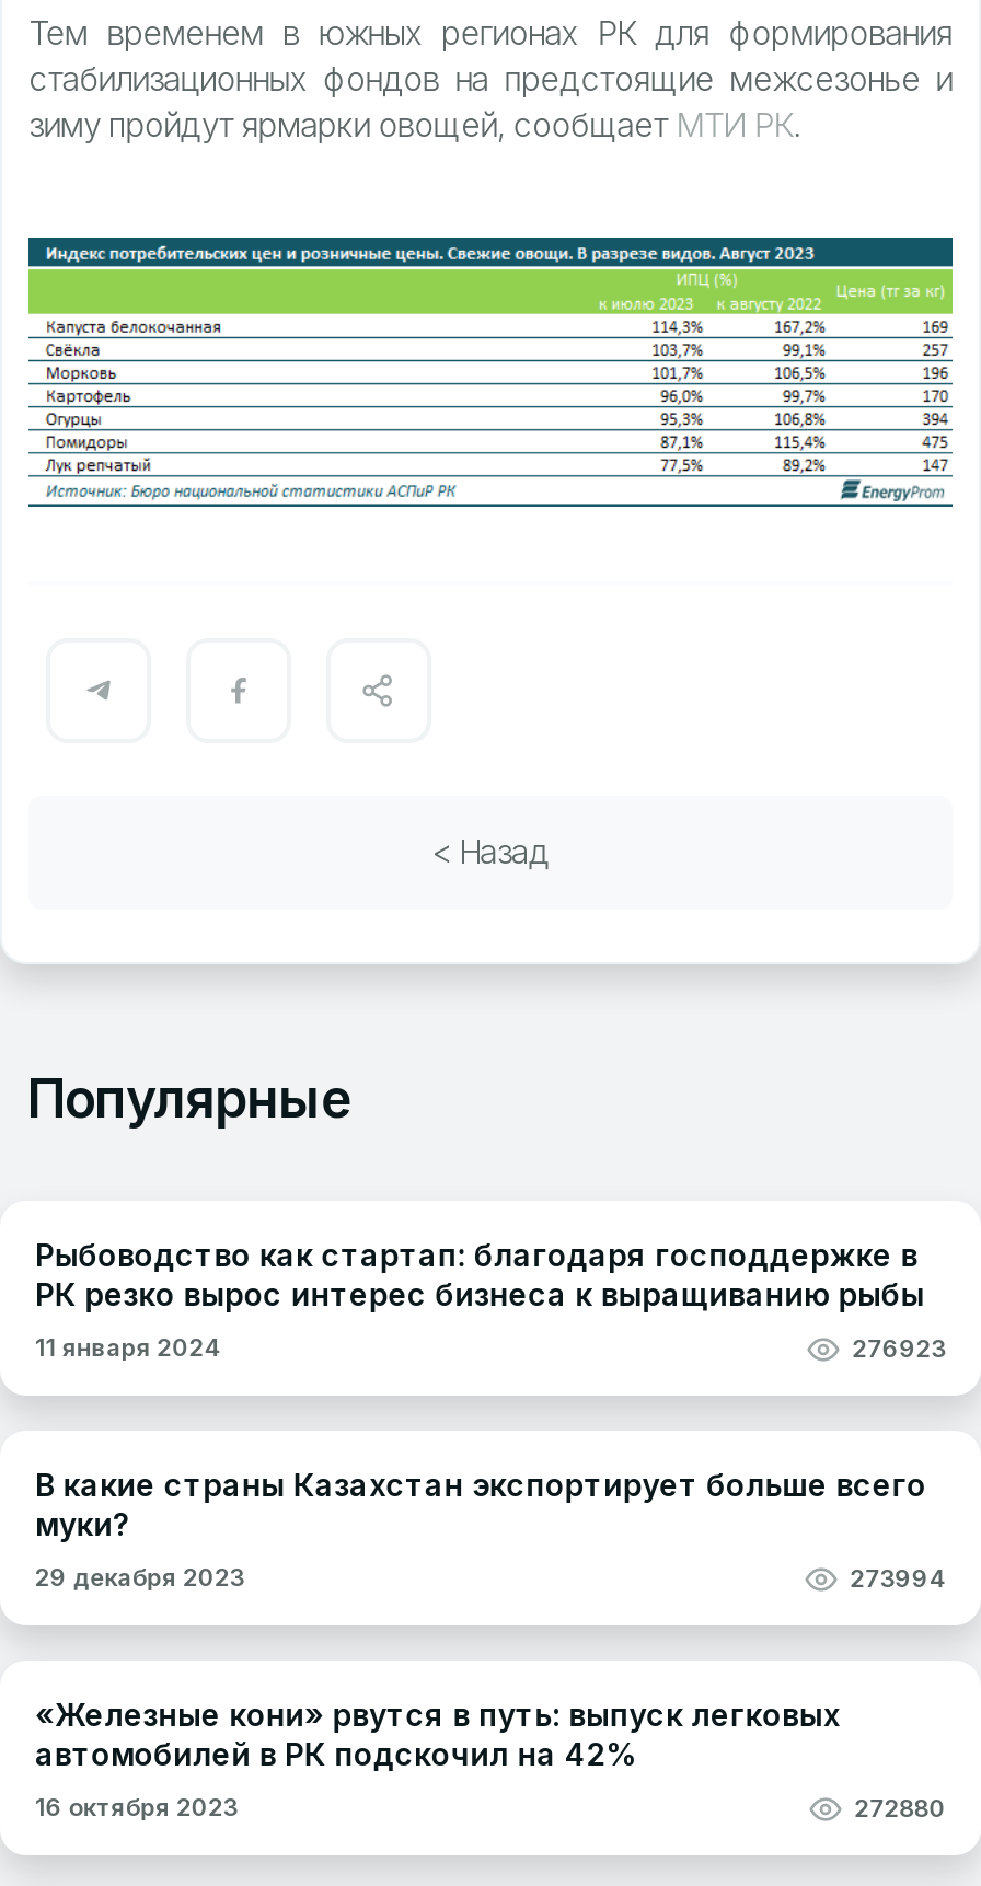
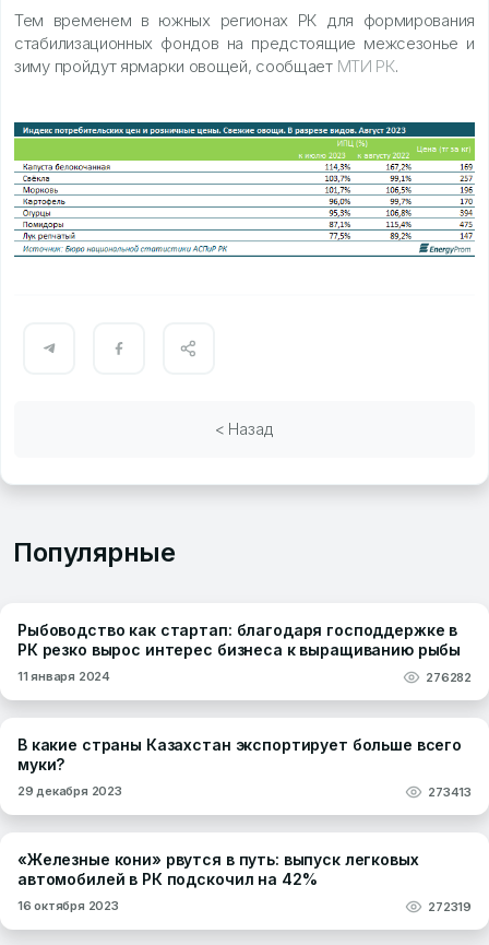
- 276923
+ 276282

- 273994
+ 273413

- 272880
+ 272319
